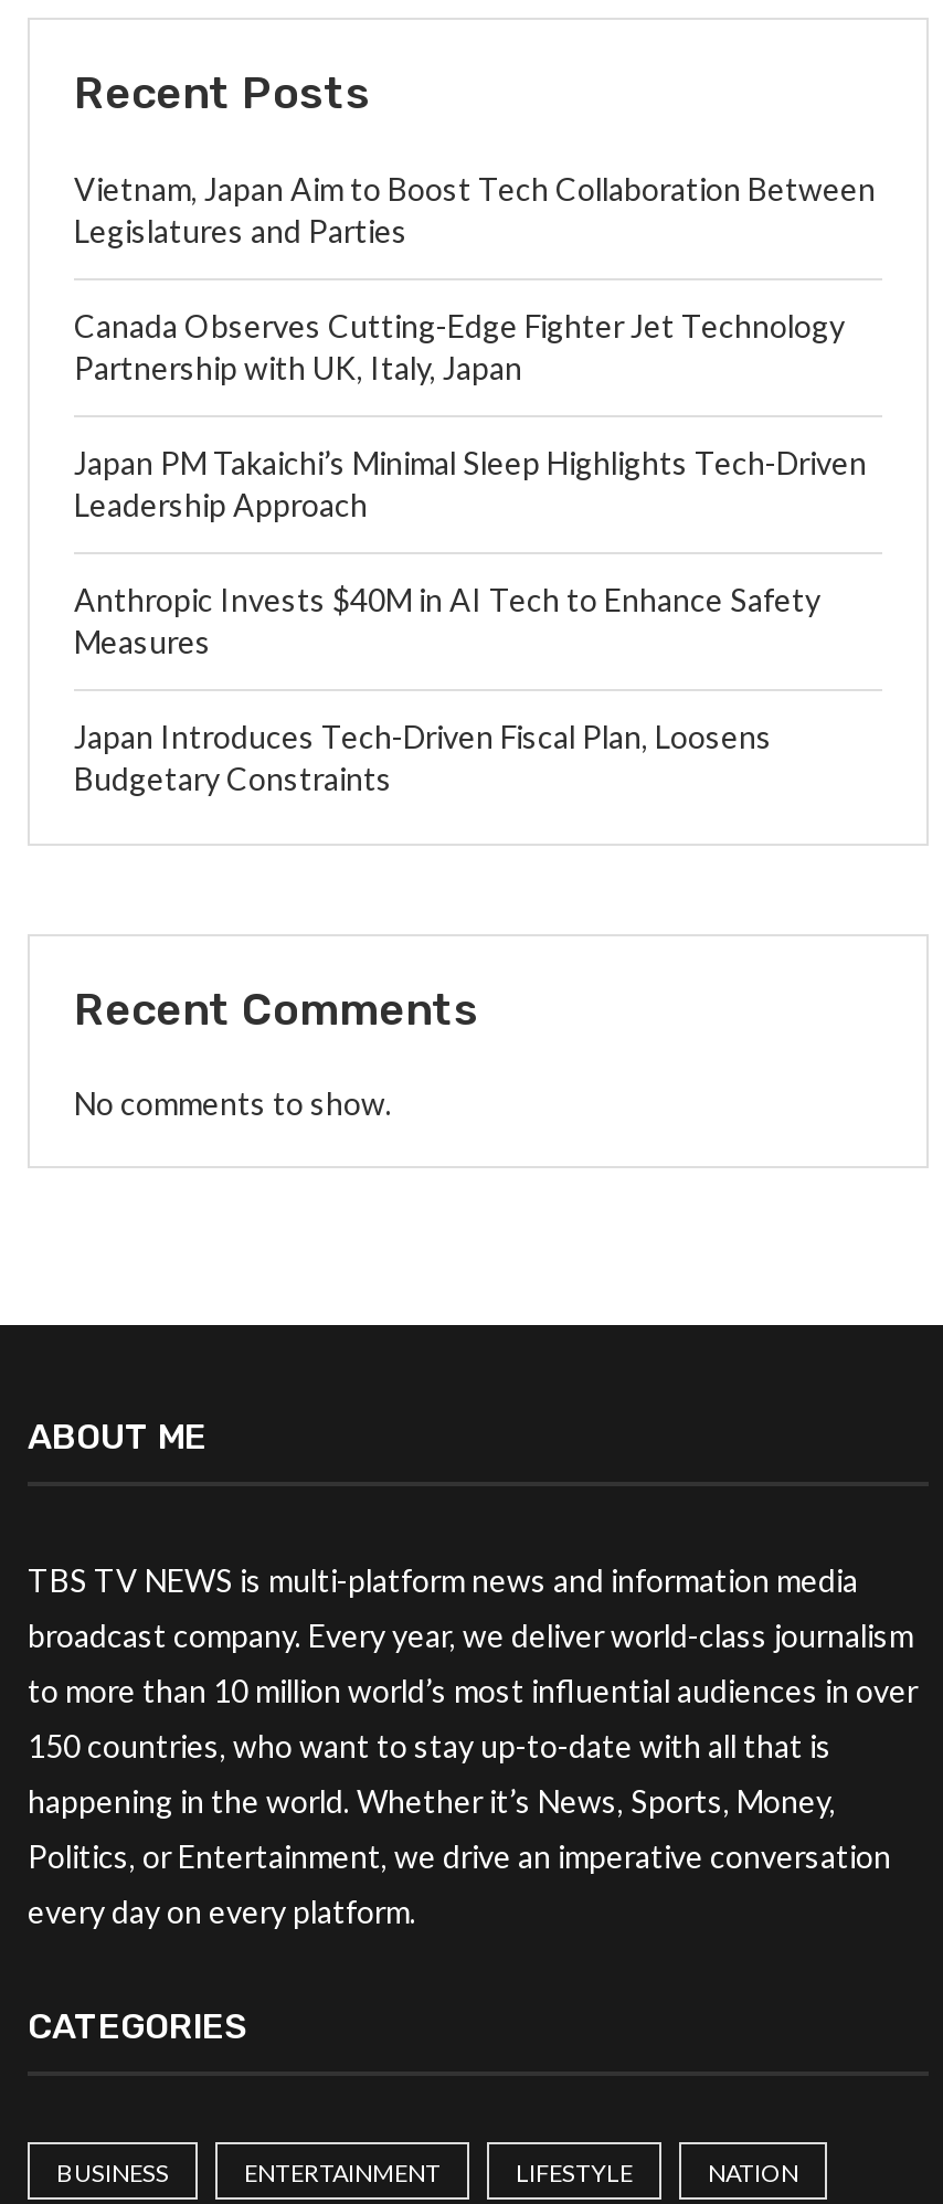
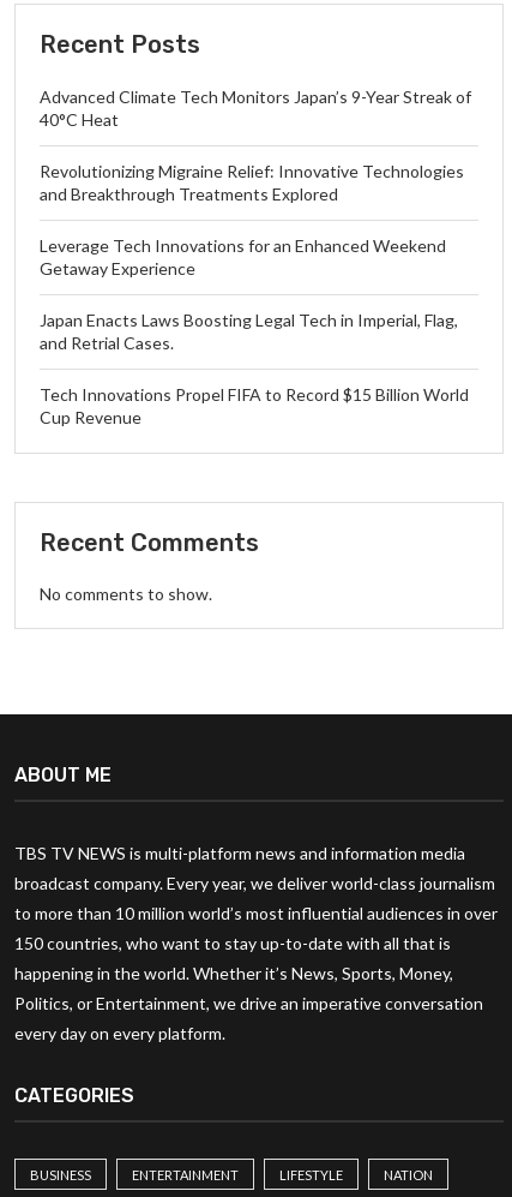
- Vietnam, Japan Aim to Boost Tech Collaboration Between
- Legislatures and Parties
+ Advanced Climate Tech Monitors Japan’s 9-Year Streak of
+ 40°C Heat

- Canada Observes Cutting-Edge Fighter Jet Technology
- Partnership with UK, Italy, Japan
+ Revolutionizing Migraine Relief: Innovative Technologies
+ and Breakthrough Treatments Explored

- Japan PM Takaichi’s Minimal Sleep Highlights Tech-Driven
- Leadership Approach
+ Leverage Tech Innovations for an Enhanced Weekend
+ Getaway Experience

- Anthropic Invests $40M in AI Tech to Enhance Safety
- Measures
+ Japan Enacts Laws Boosting Legal Tech in Imperial, Flag,
+ and Retrial Cases.

- Japan Introduces Tech-Driven Fiscal Plan, Loosens
- Budgetary Constraints
+ Tech Innovations Propel FIFA to Record $15 Billion World
+ Cup Revenue
